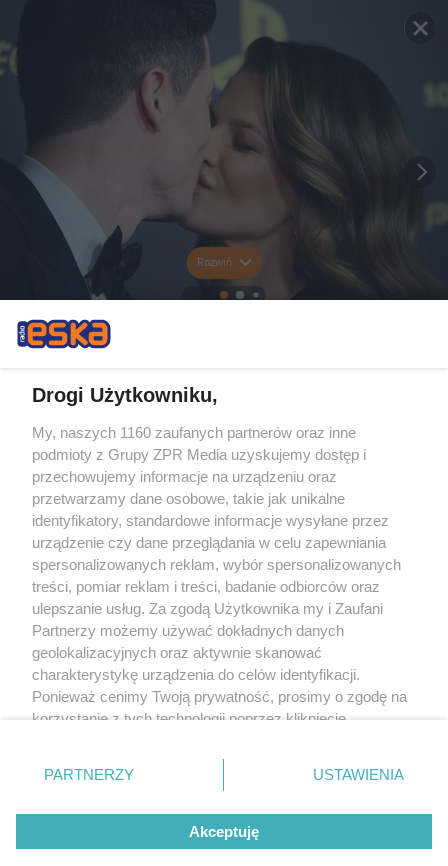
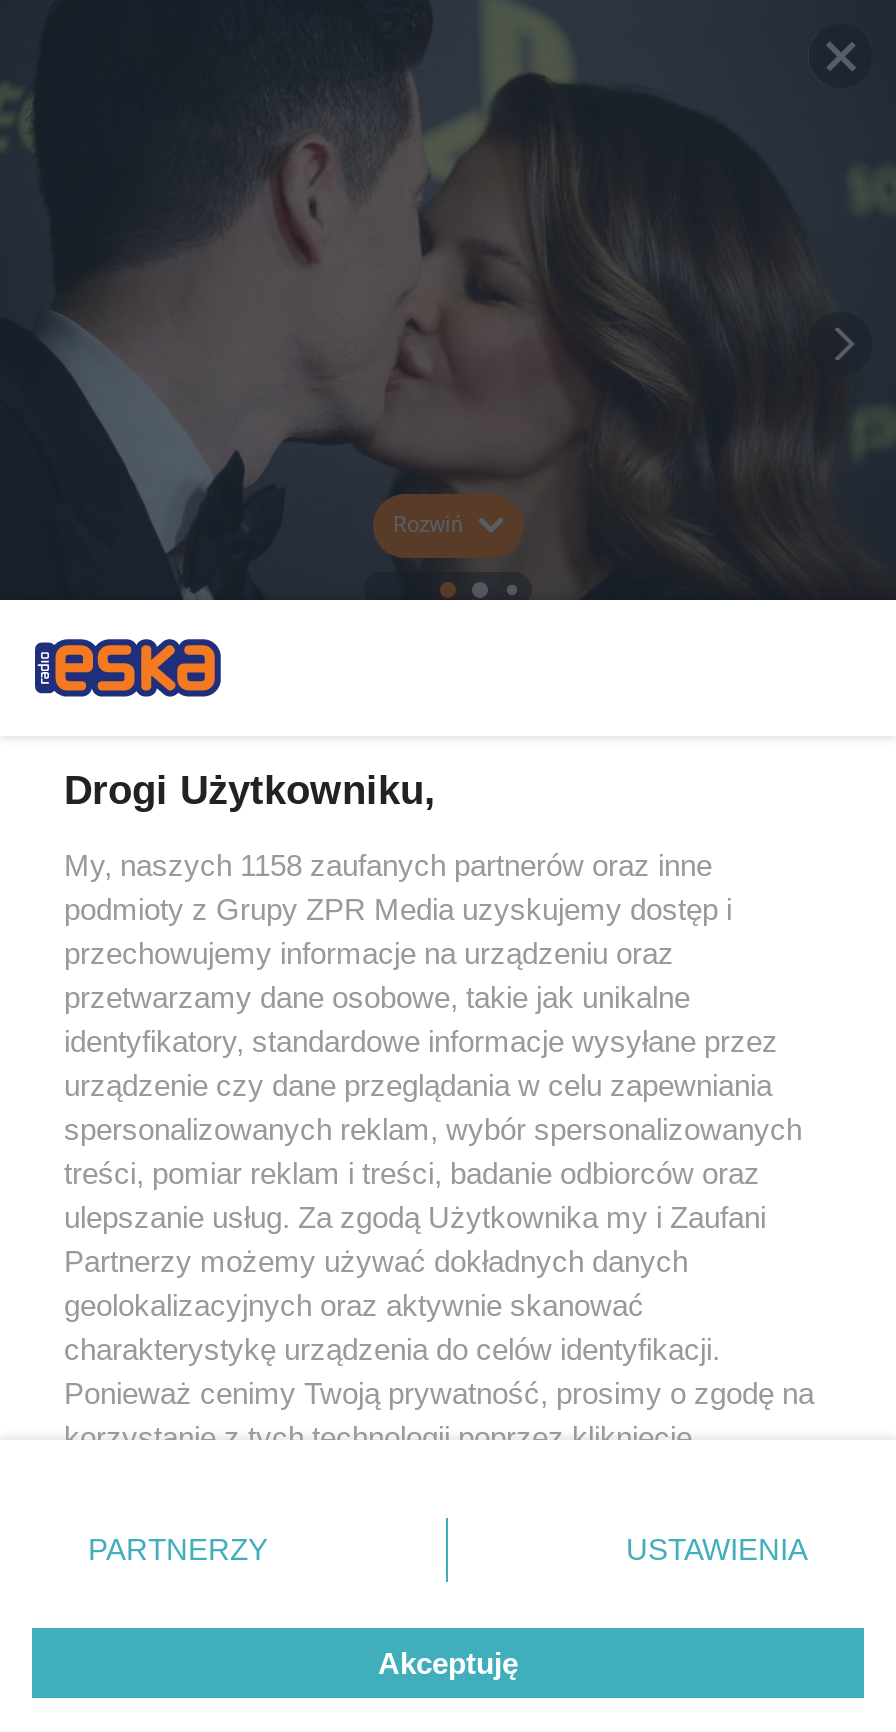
- My, naszych 1160 zaufanych partnerów oraz inne
+ My, naszych 1158 zaufanych partnerów oraz inne
